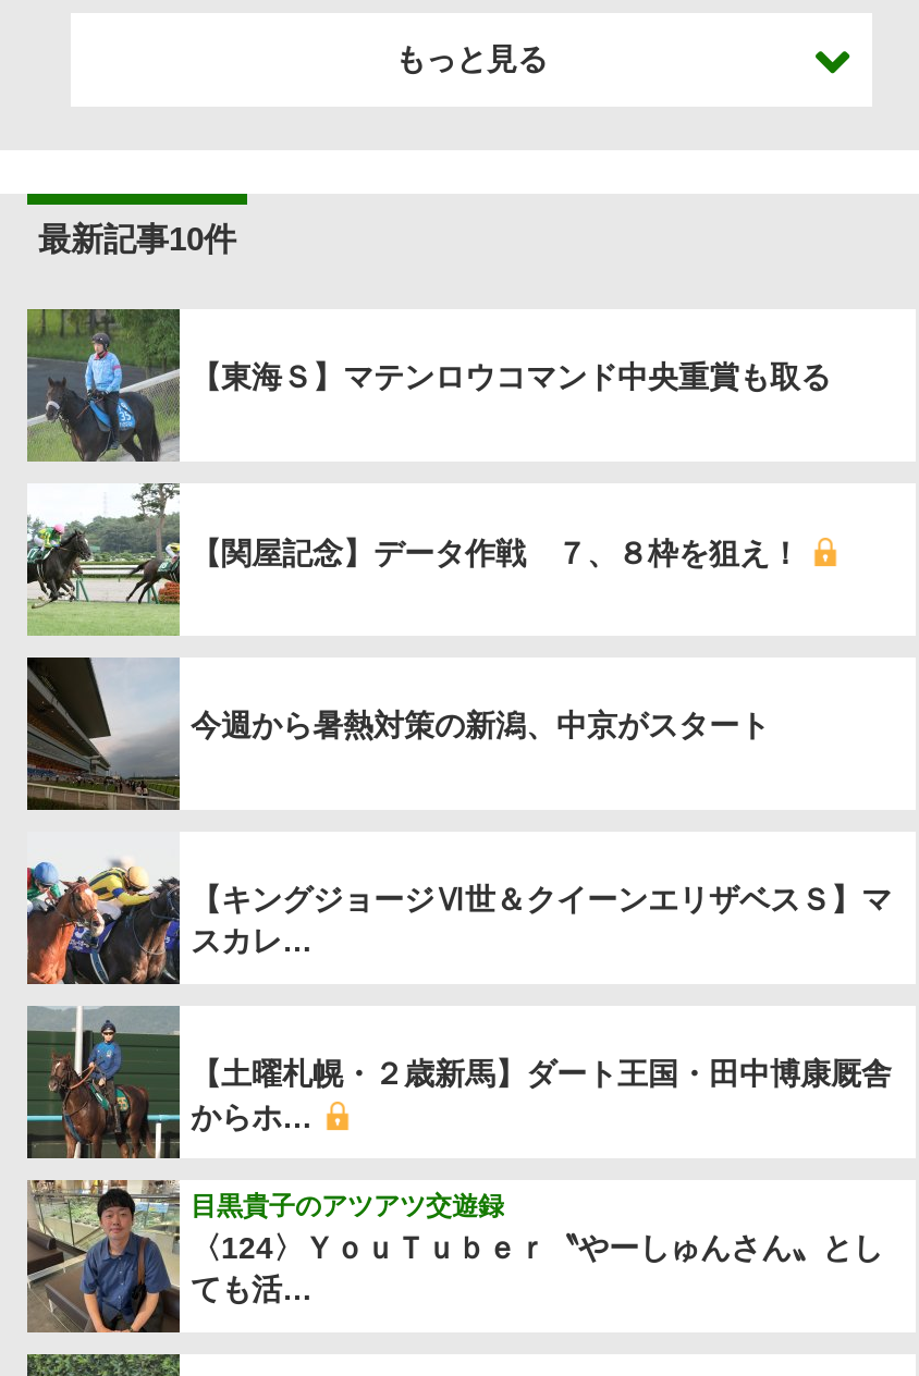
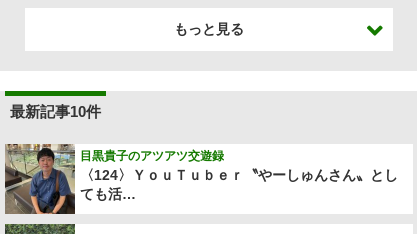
- [image]
- 【東海Ｓ】マテンロウコマンド中央重賞も取る

- [image]
- 【関屋記念】データ作戦 ７、８枠を狙え！

- [image]
- 今週から暑熱対策の新潟、中京がスタート

- [image]
- 【キングジョージⅥ世＆クイーンエリザベスＳ】マ
- スカレ…

- [image]
- 【土曜札幌・２歳新馬】ダート王国・田中博康厩舎
- からホ…
